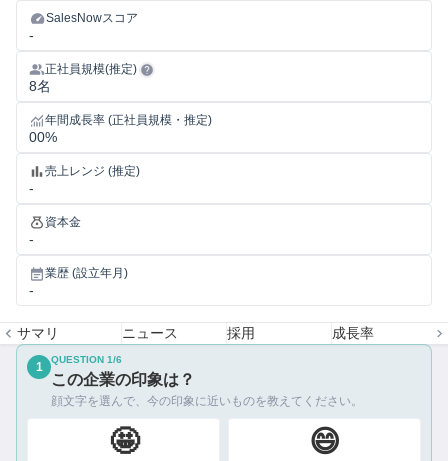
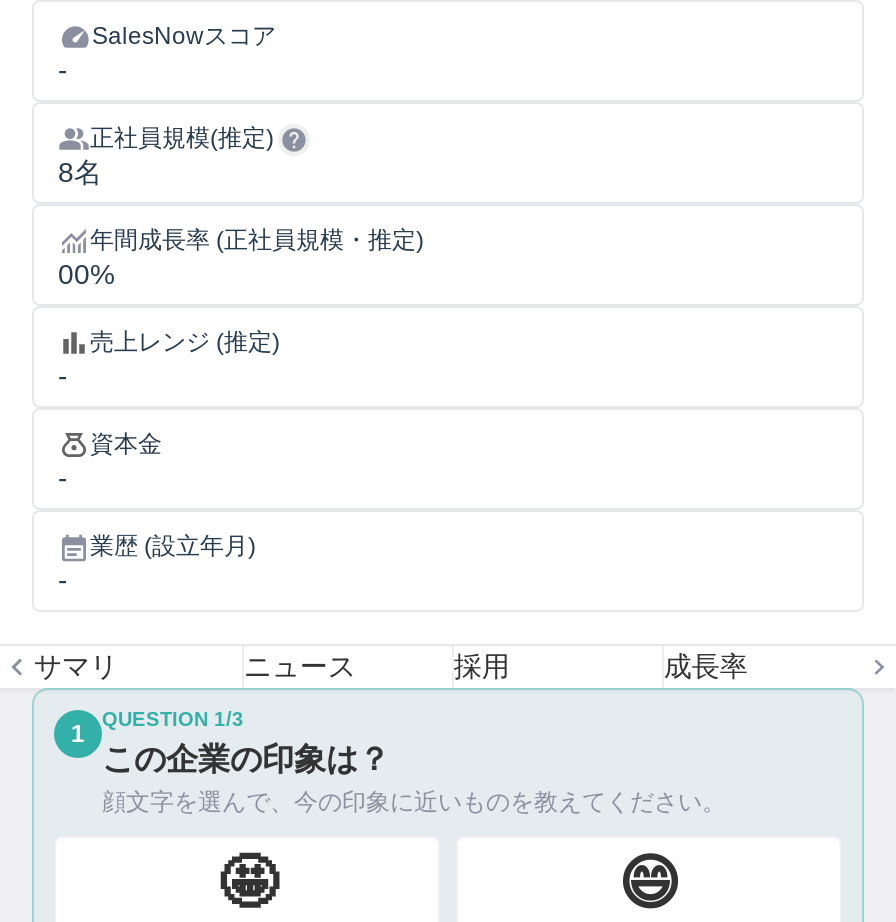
- QUESTION 1/6
+ QUESTION 1/3
